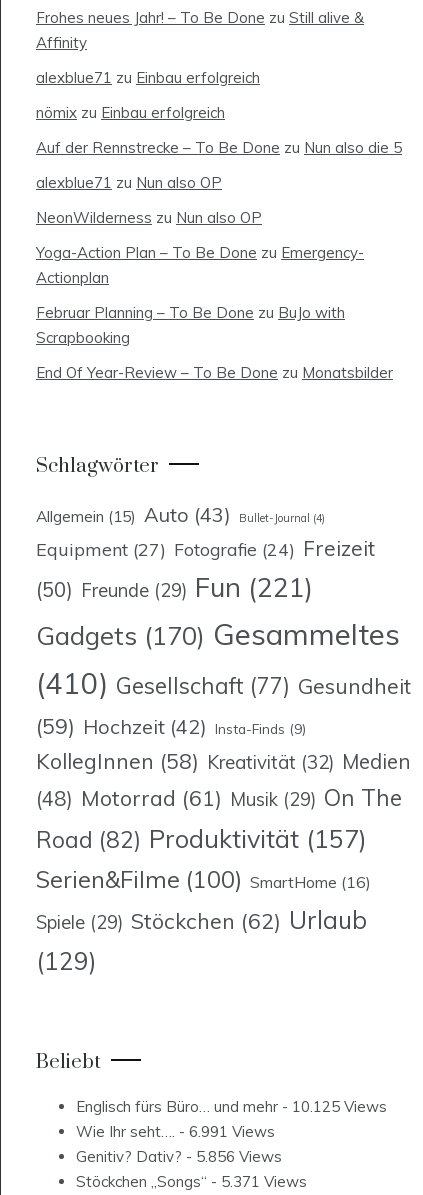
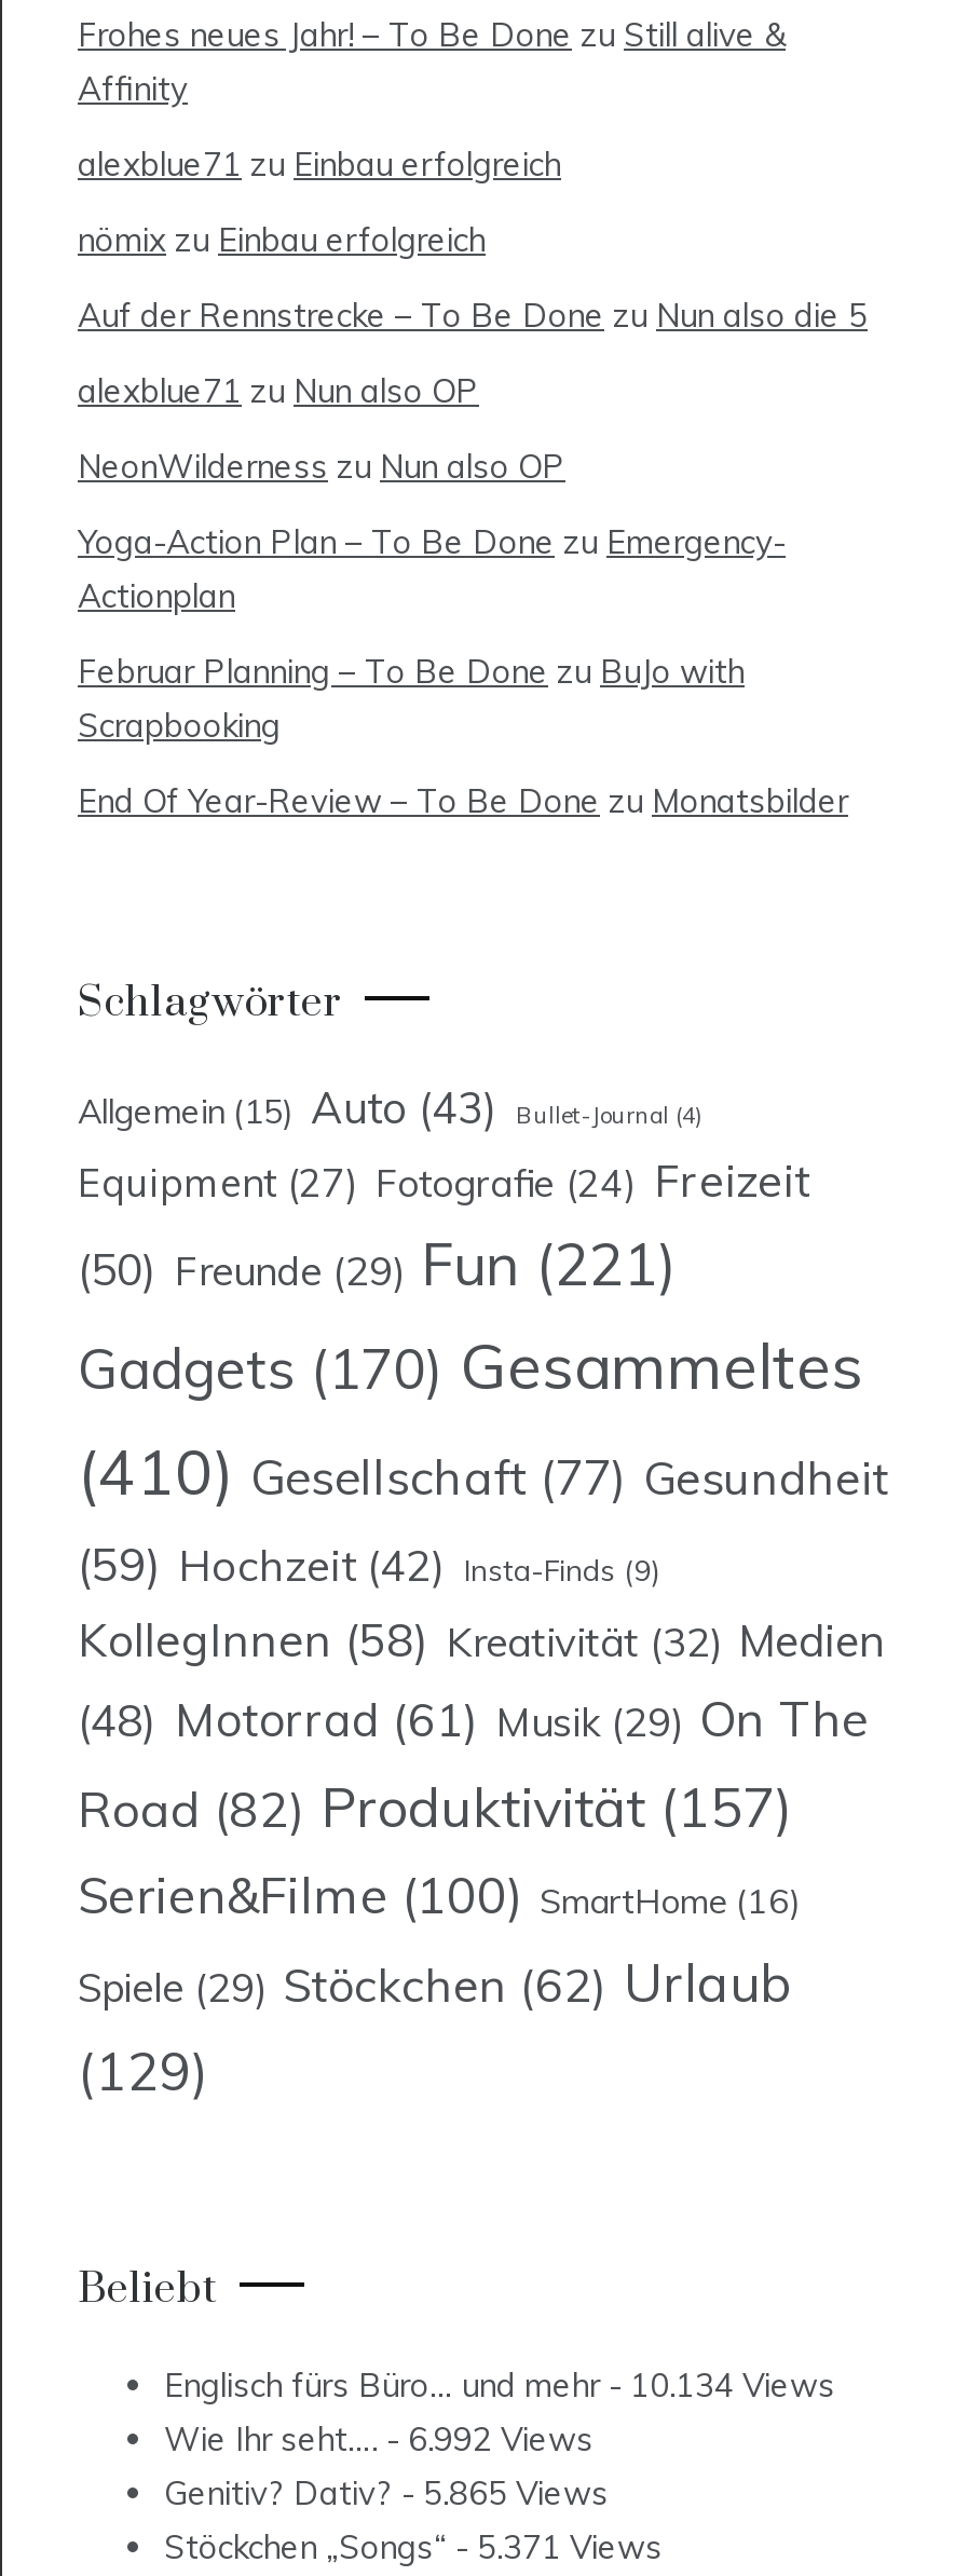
- Englisch fürs Büro… und mehr - 10.125 Views
+ Englisch fürs Büro… und mehr - 10.134 Views

- Wie Ihr seht…. - 6.991 Views
+ Wie Ihr seht…. - 6.992 Views

- Genitiv? Dativ? - 5.856 Views
+ Genitiv? Dativ? - 5.865 Views
